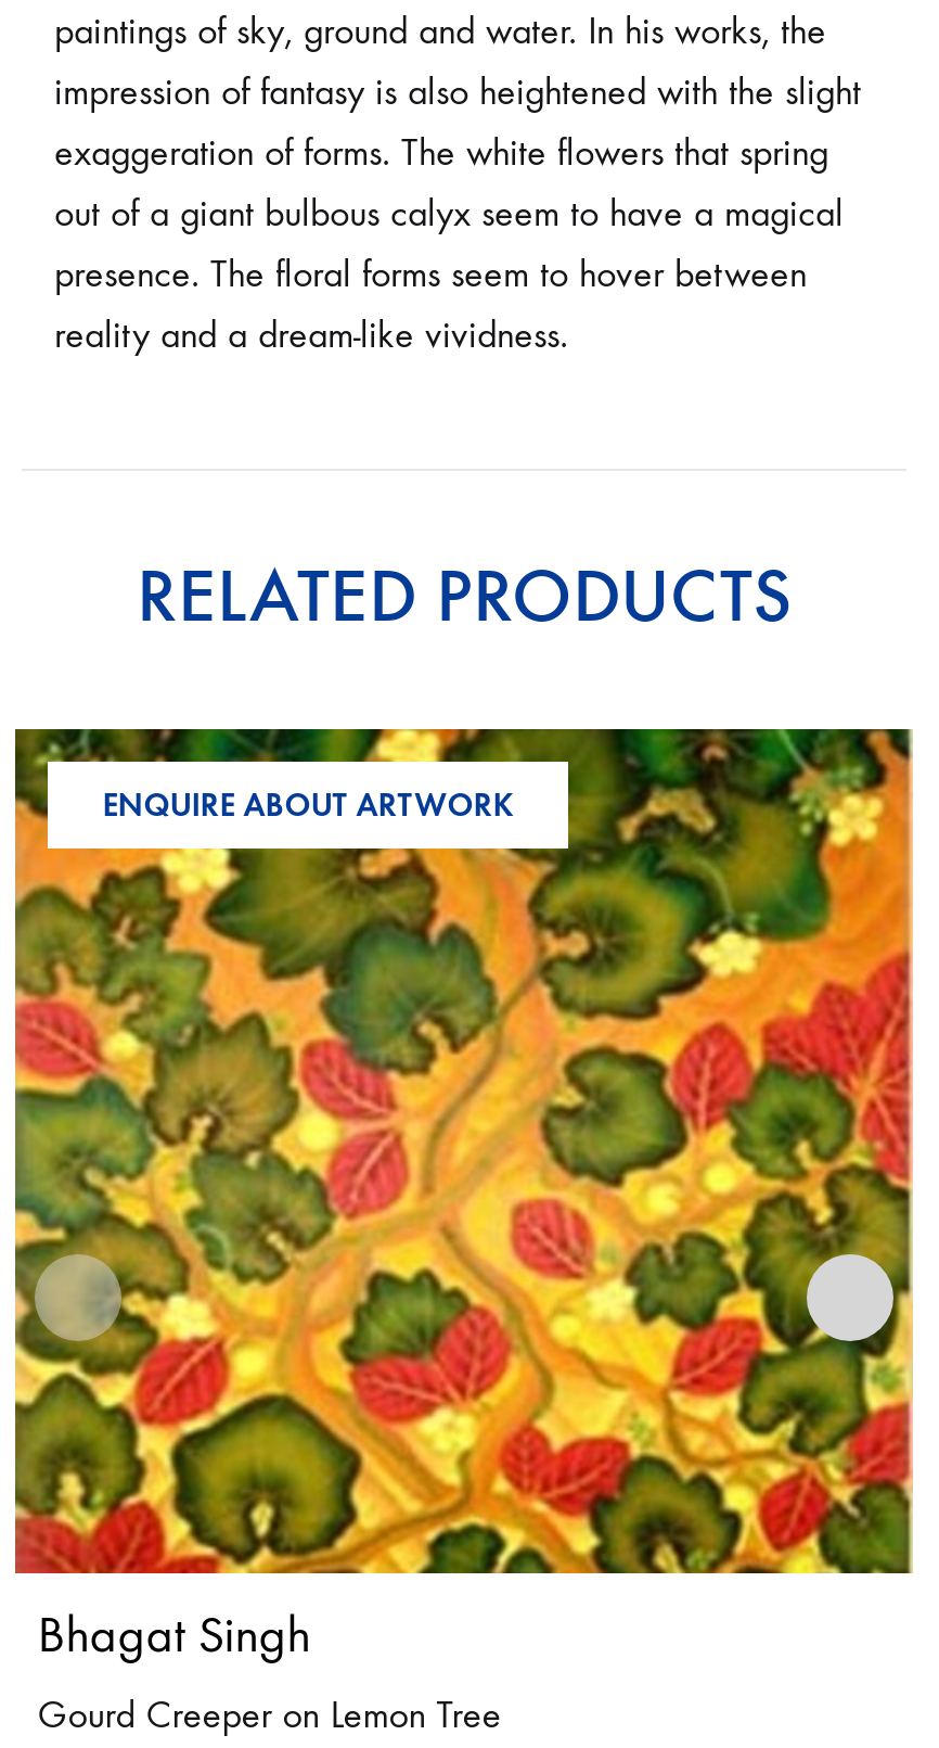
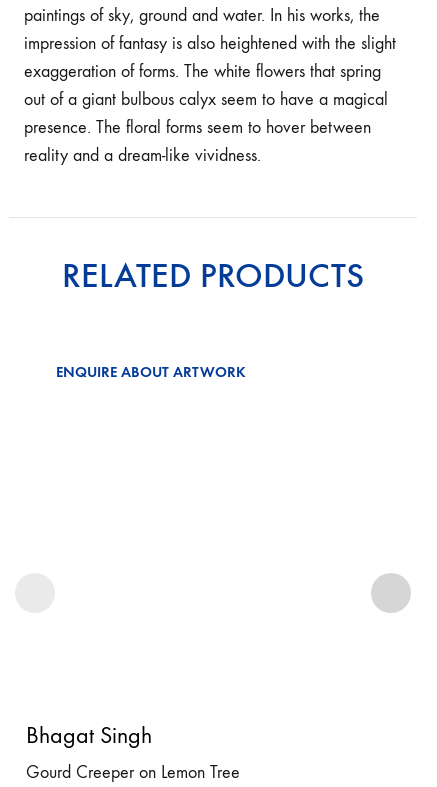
- [image]
